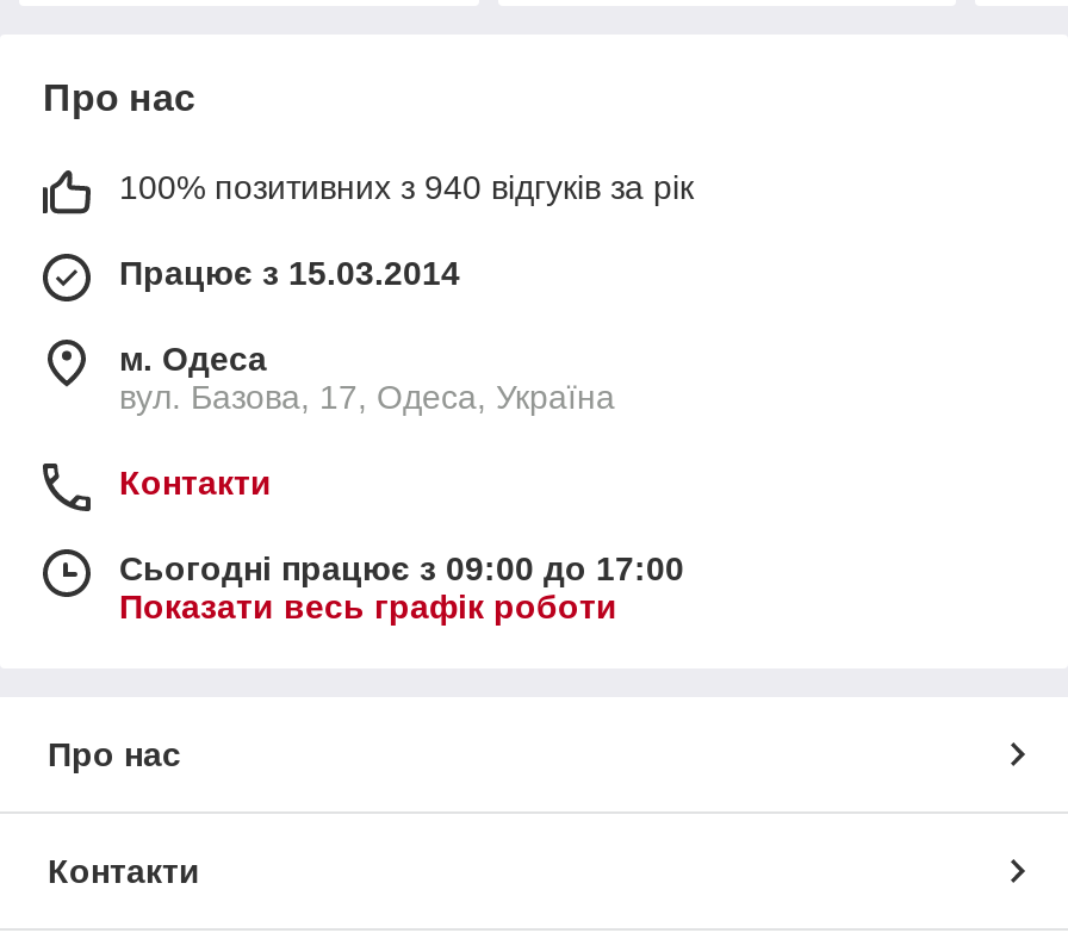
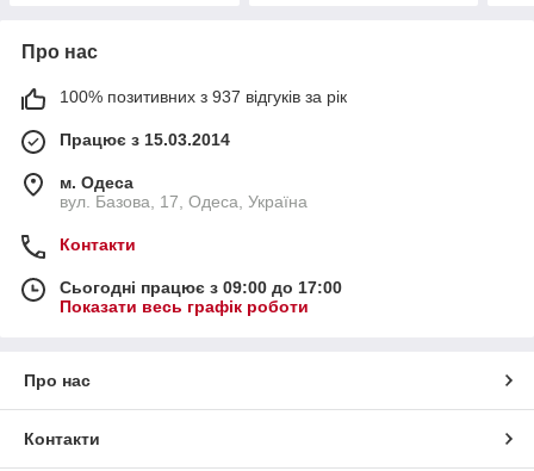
- 100% позитивних з 940 відгуків за рік
+ 100% позитивних з 937 відгуків за рік
